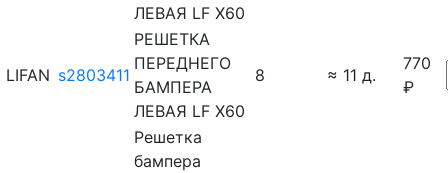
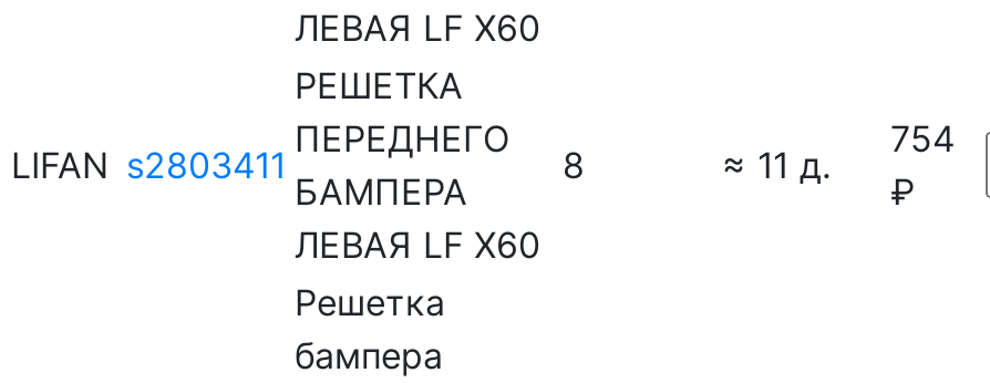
- 770
+ 754
